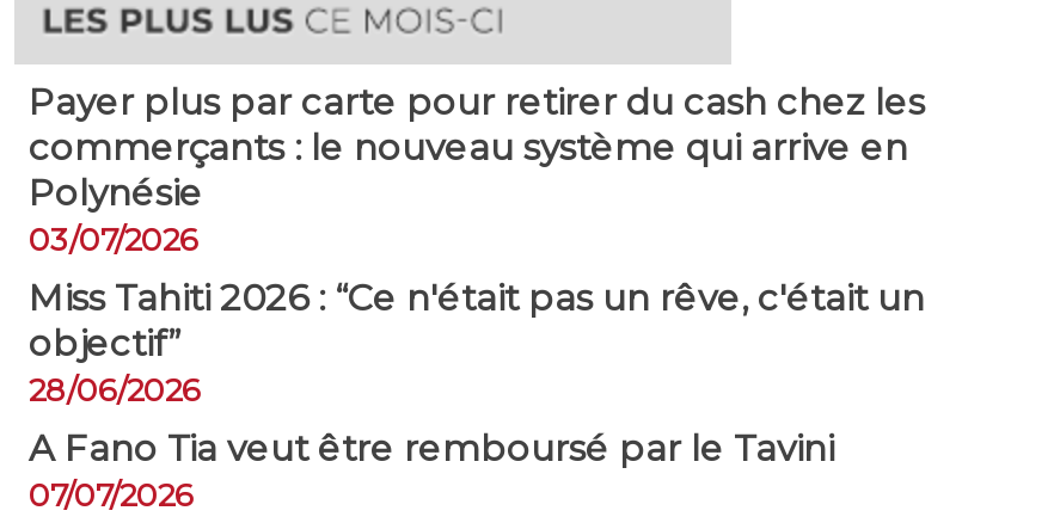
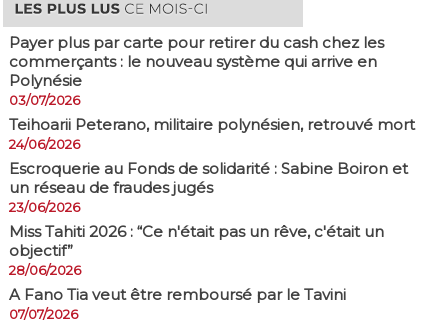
+ Teihoarii Peterano, militaire polynésien, retrouvé mort
+ 24/06/2026
+ Escroquerie au Fonds de solidarité : Sabine Boiron et
+ un réseau de fraudes jugés
+ 23/06/2026
